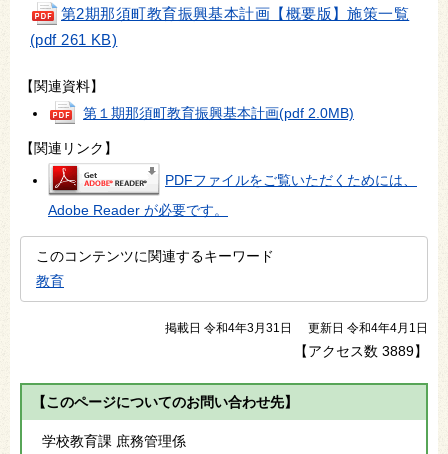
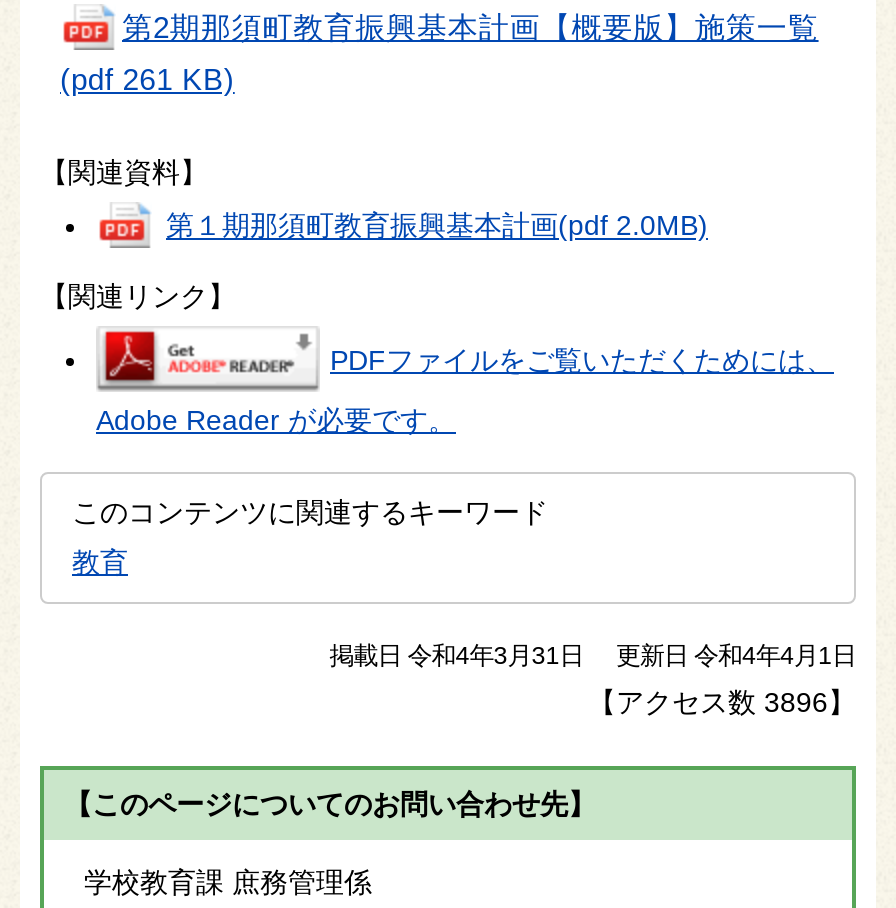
- 【アクセス数3889】
+ 【アクセス数3896】
